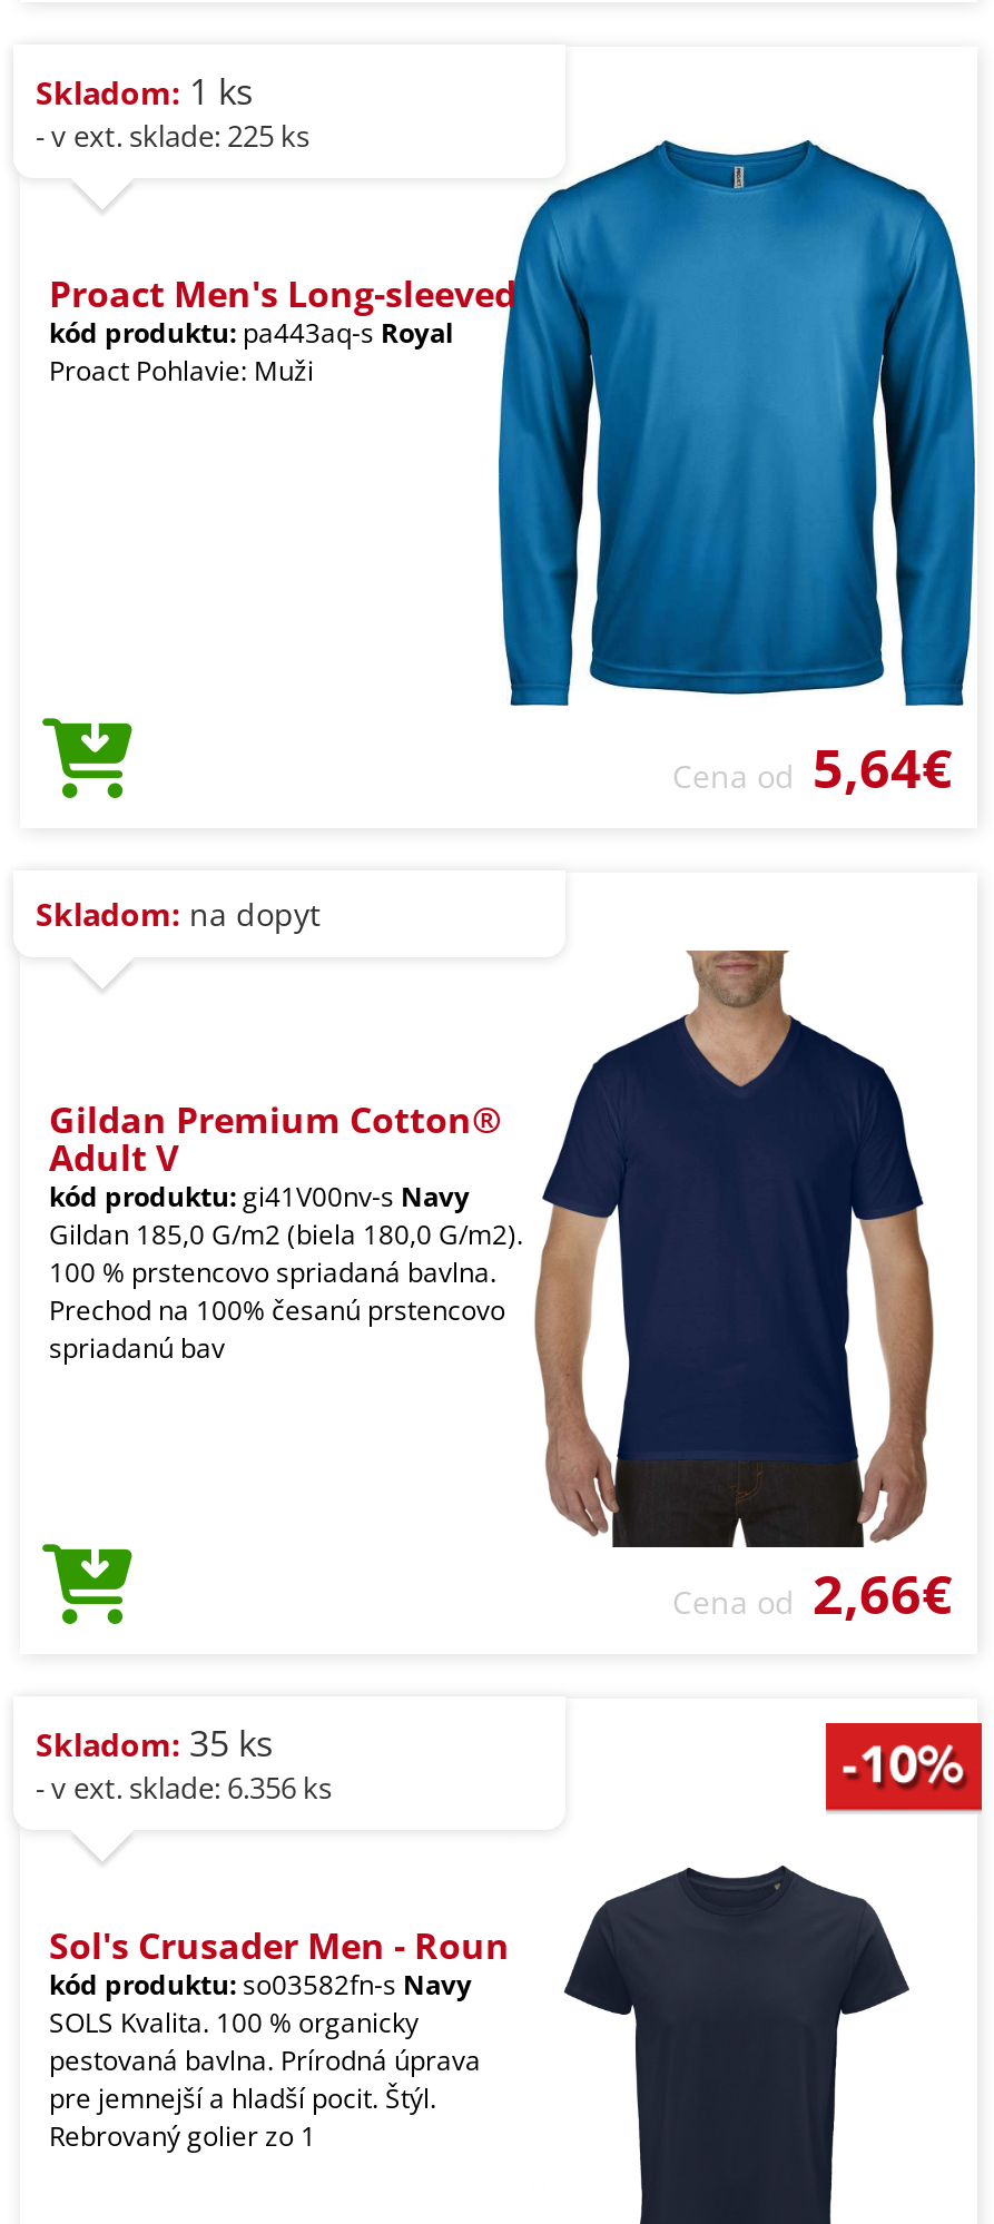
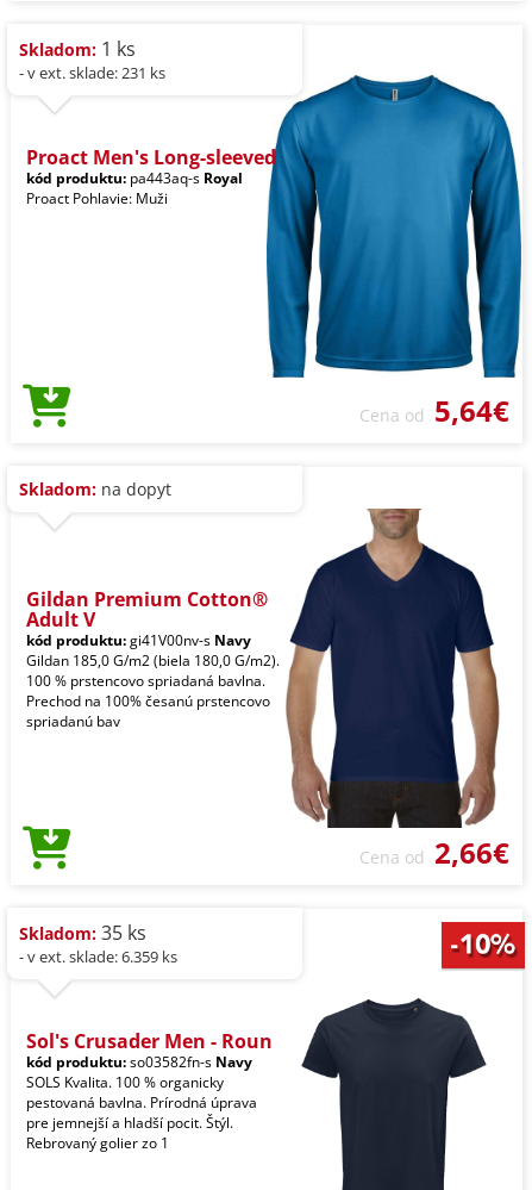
- - v ext. sklade: 225 ks
+ - v ext. sklade: 231 ks

- - v ext. sklade: 6.356 ks
+ - v ext. sklade: 6.359 ks
